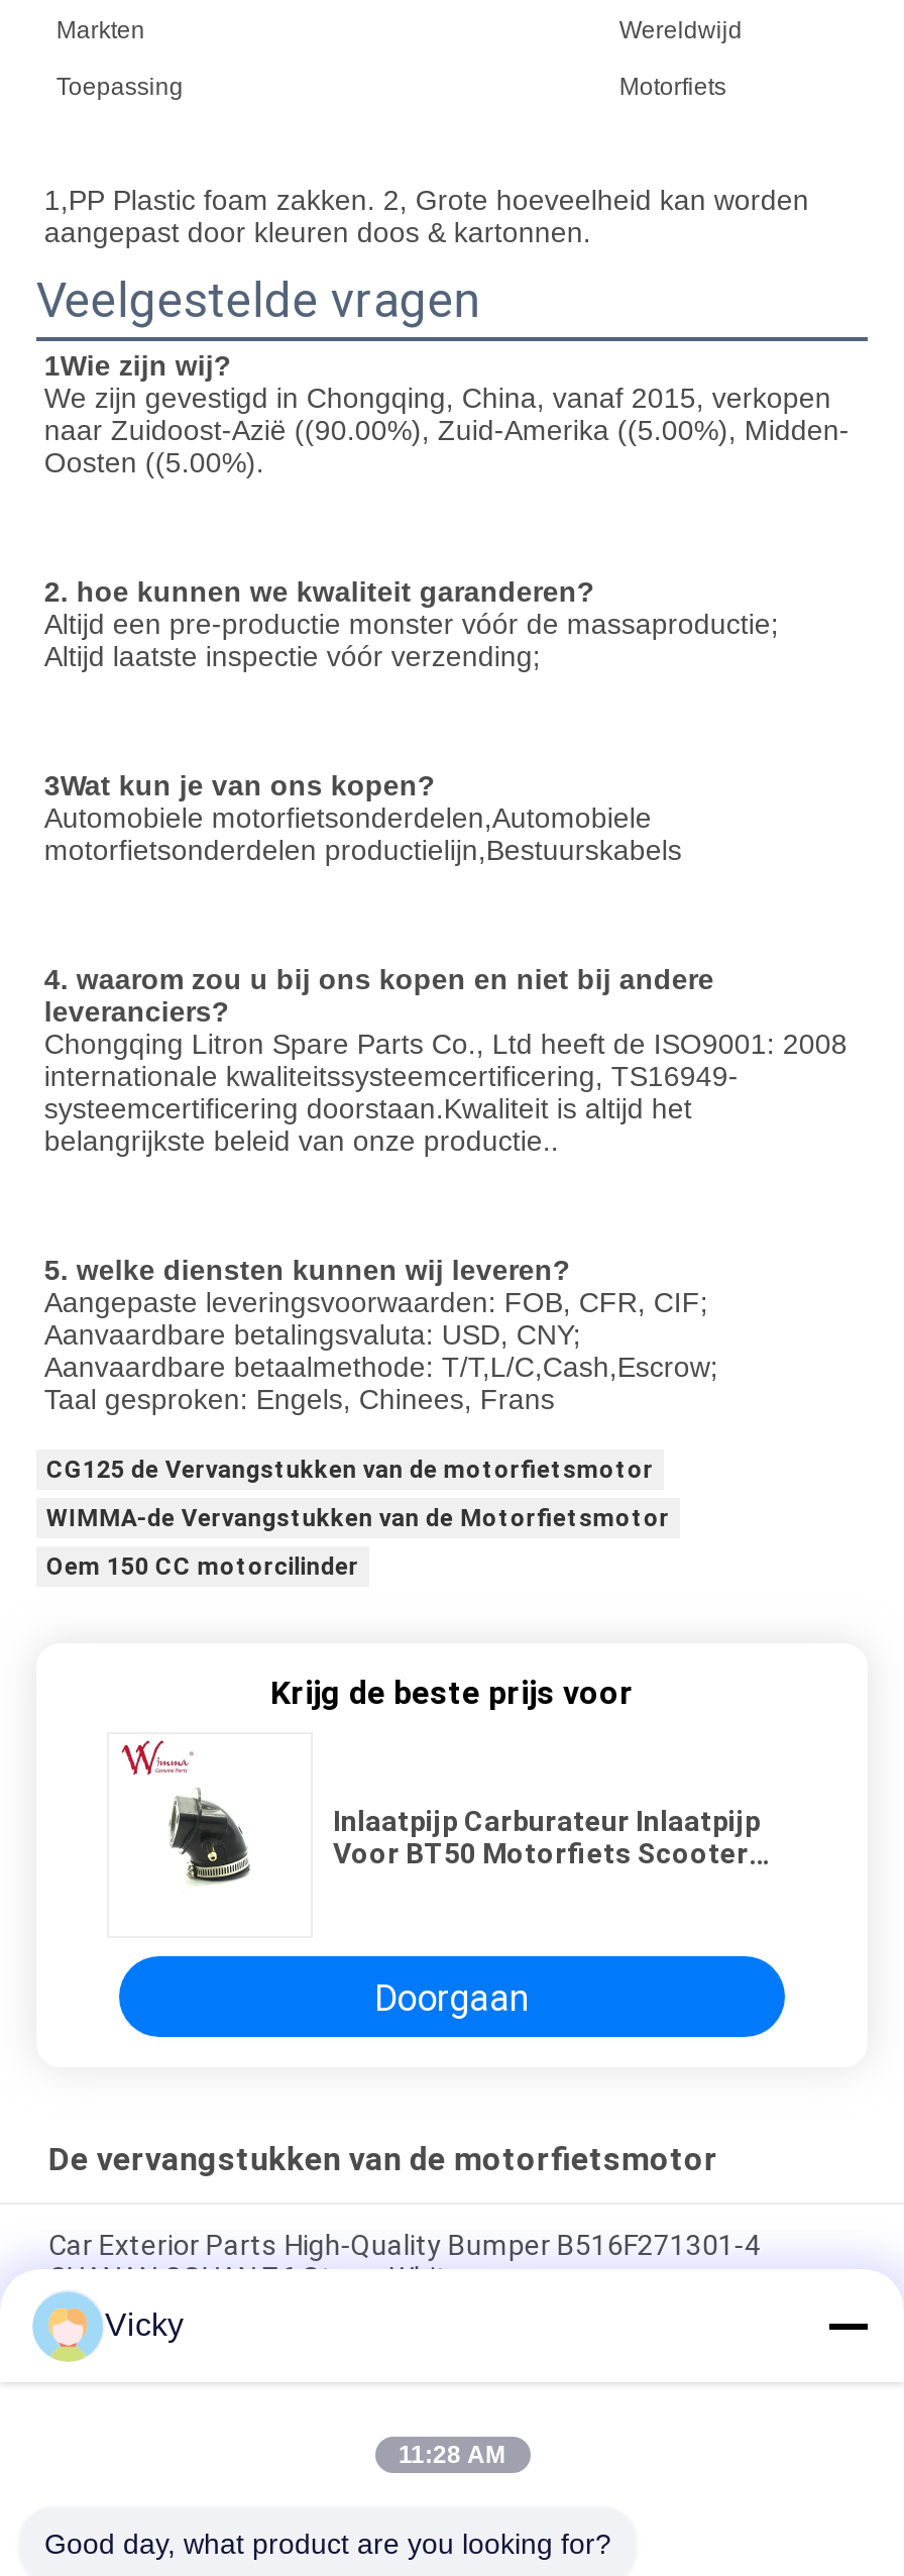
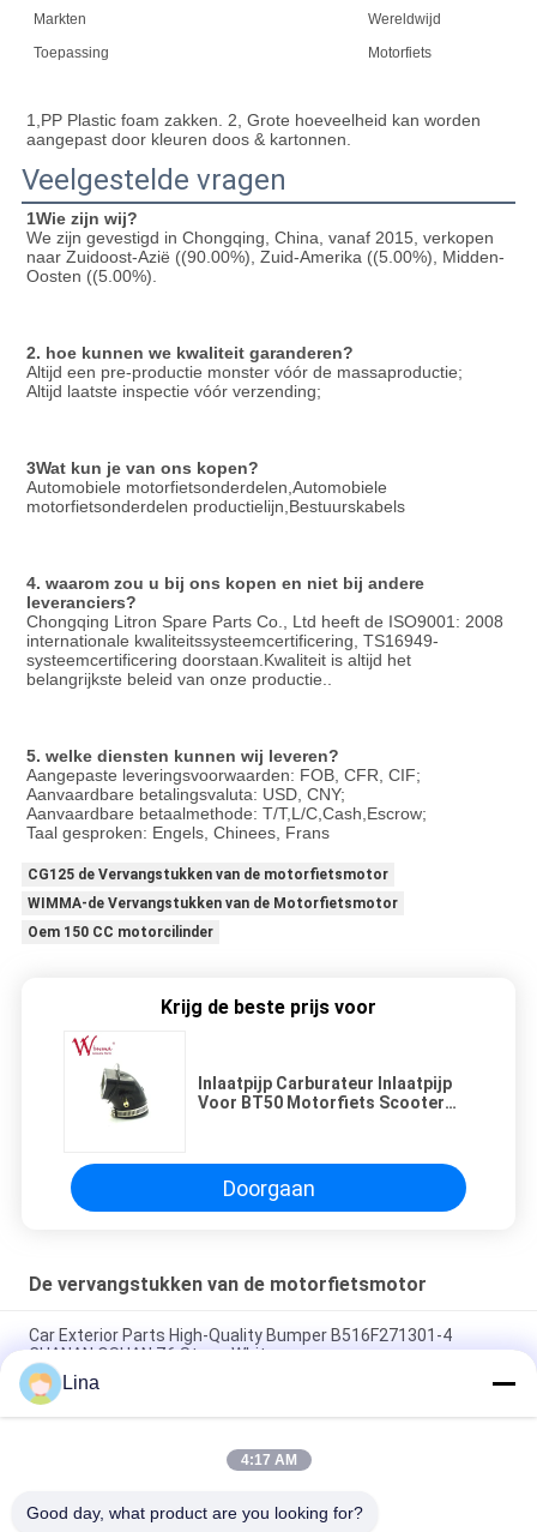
- Vicky
+ Lina

- 11:28 AM
+ 4:17 AM
